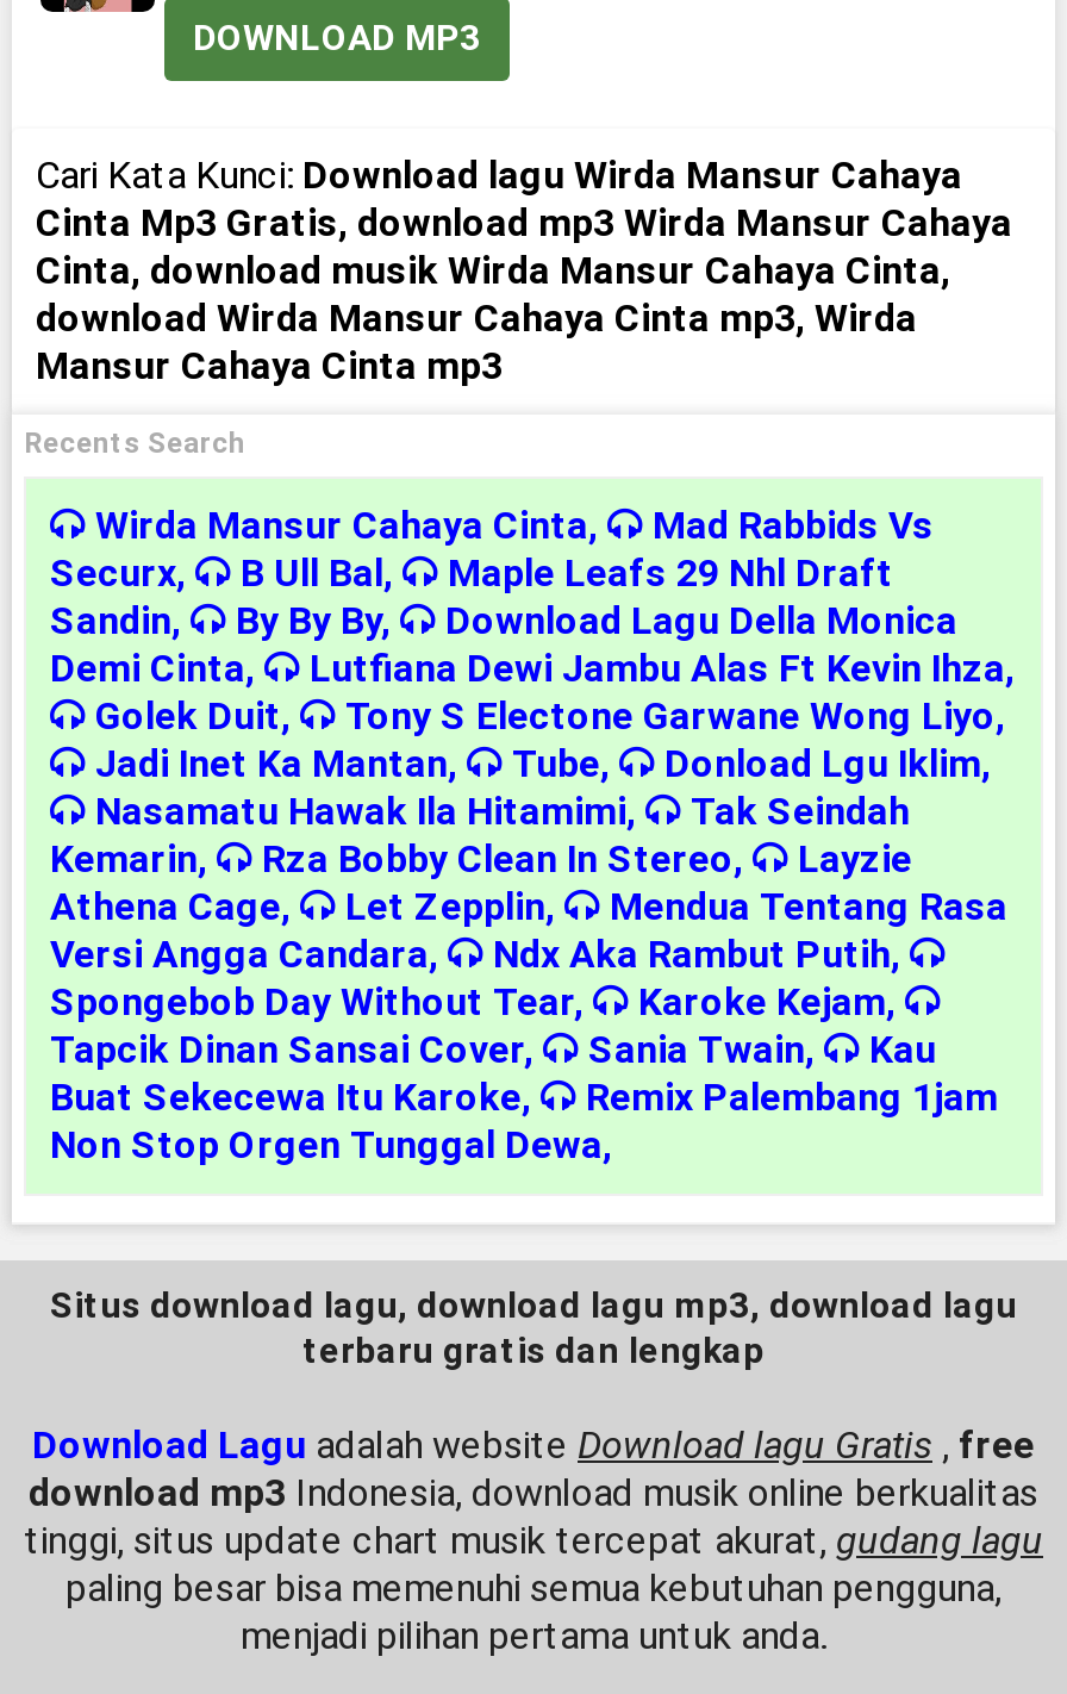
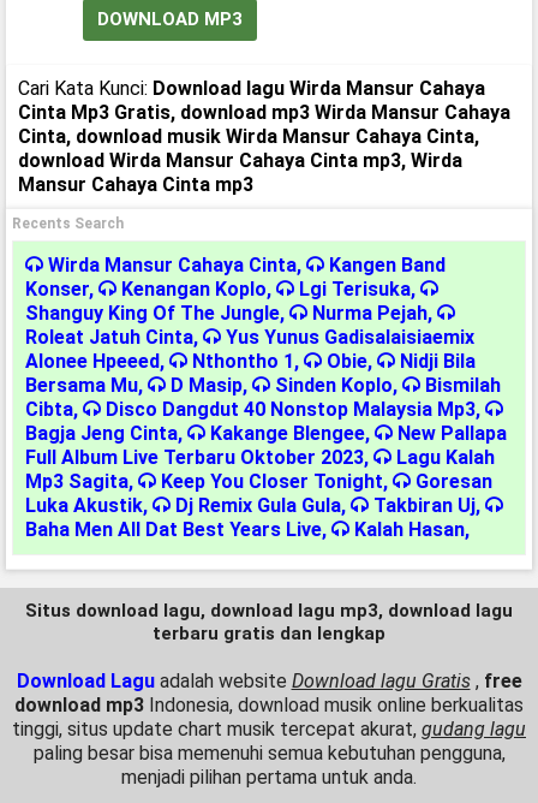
- Mad Rabbids Vs
- Securx,
- B Ull Bal,
- Maple Leafs 29 Nhl Draft
- Sandin,
- By By By,
- Download Lagu Della Monica
- Demi Cinta,
- Lutfiana Dewi Jambu Alas Ft Kevin Ihza,
- Golek Duit,
- Tony S Electone Garwane Wong Liyo,
- Jadi Inet Ka Mantan,
- Tube,
- Donload Lgu Iklim,
- Nasamatu Hawak Ila Hitamimi,
- Tak Seindah
- Kemarin,
- Rza Bobby Clean In Stereo,
- Layzie
- Athena Cage,
- Let Zepplin,
- Mendua Tentang Rasa
- Versi Angga Candara,
- Ndx Aka Rambut Putih,
- Spongebob Day Without Tear,
- Karoke Kejam,
- Tapcik Dinan Sansai Cover,
- Sania Twain,
- Kau
- Buat Sekecewa Itu Karoke,
- Remix Palembang 1jam
- Non Stop Orgen Tunggal Dewa,
+ Kangen Band
+ Konser,
+ Kenangan Koplo,
+ Lgi Terisuka,
+ Shanguy King Of The Jungle,
+ Nurma Pejah,
+ Roleat Jatuh Cinta,
+ Yus Yunus Gadisalaisiaemix
+ Alonee Hpeeed,
+ Nthontho 1,
+ Obie,
+ Nidji Bila
+ Bersama Mu,
+ D Masip,
+ Sinden Koplo,
+ Bismilah
+ Cibta,
+ Disco Dangdut 40 Nonstop Malaysia Mp3,
+ Bagja Jeng Cinta,
+ Kakange Blengee,
+ New Pallapa
+ Full Album Live Terbaru Oktober 2023,
+ Lagu Kalah
+ Mp3 Sagita,
+ Keep You Closer Tonight,
+ Goresan
+ Luka Akustik,
+ Dj Remix Gula Gula,
+ Takbiran Uj,
+ Baha Men All Dat Best Years Live,
+ Kalah Hasan,
